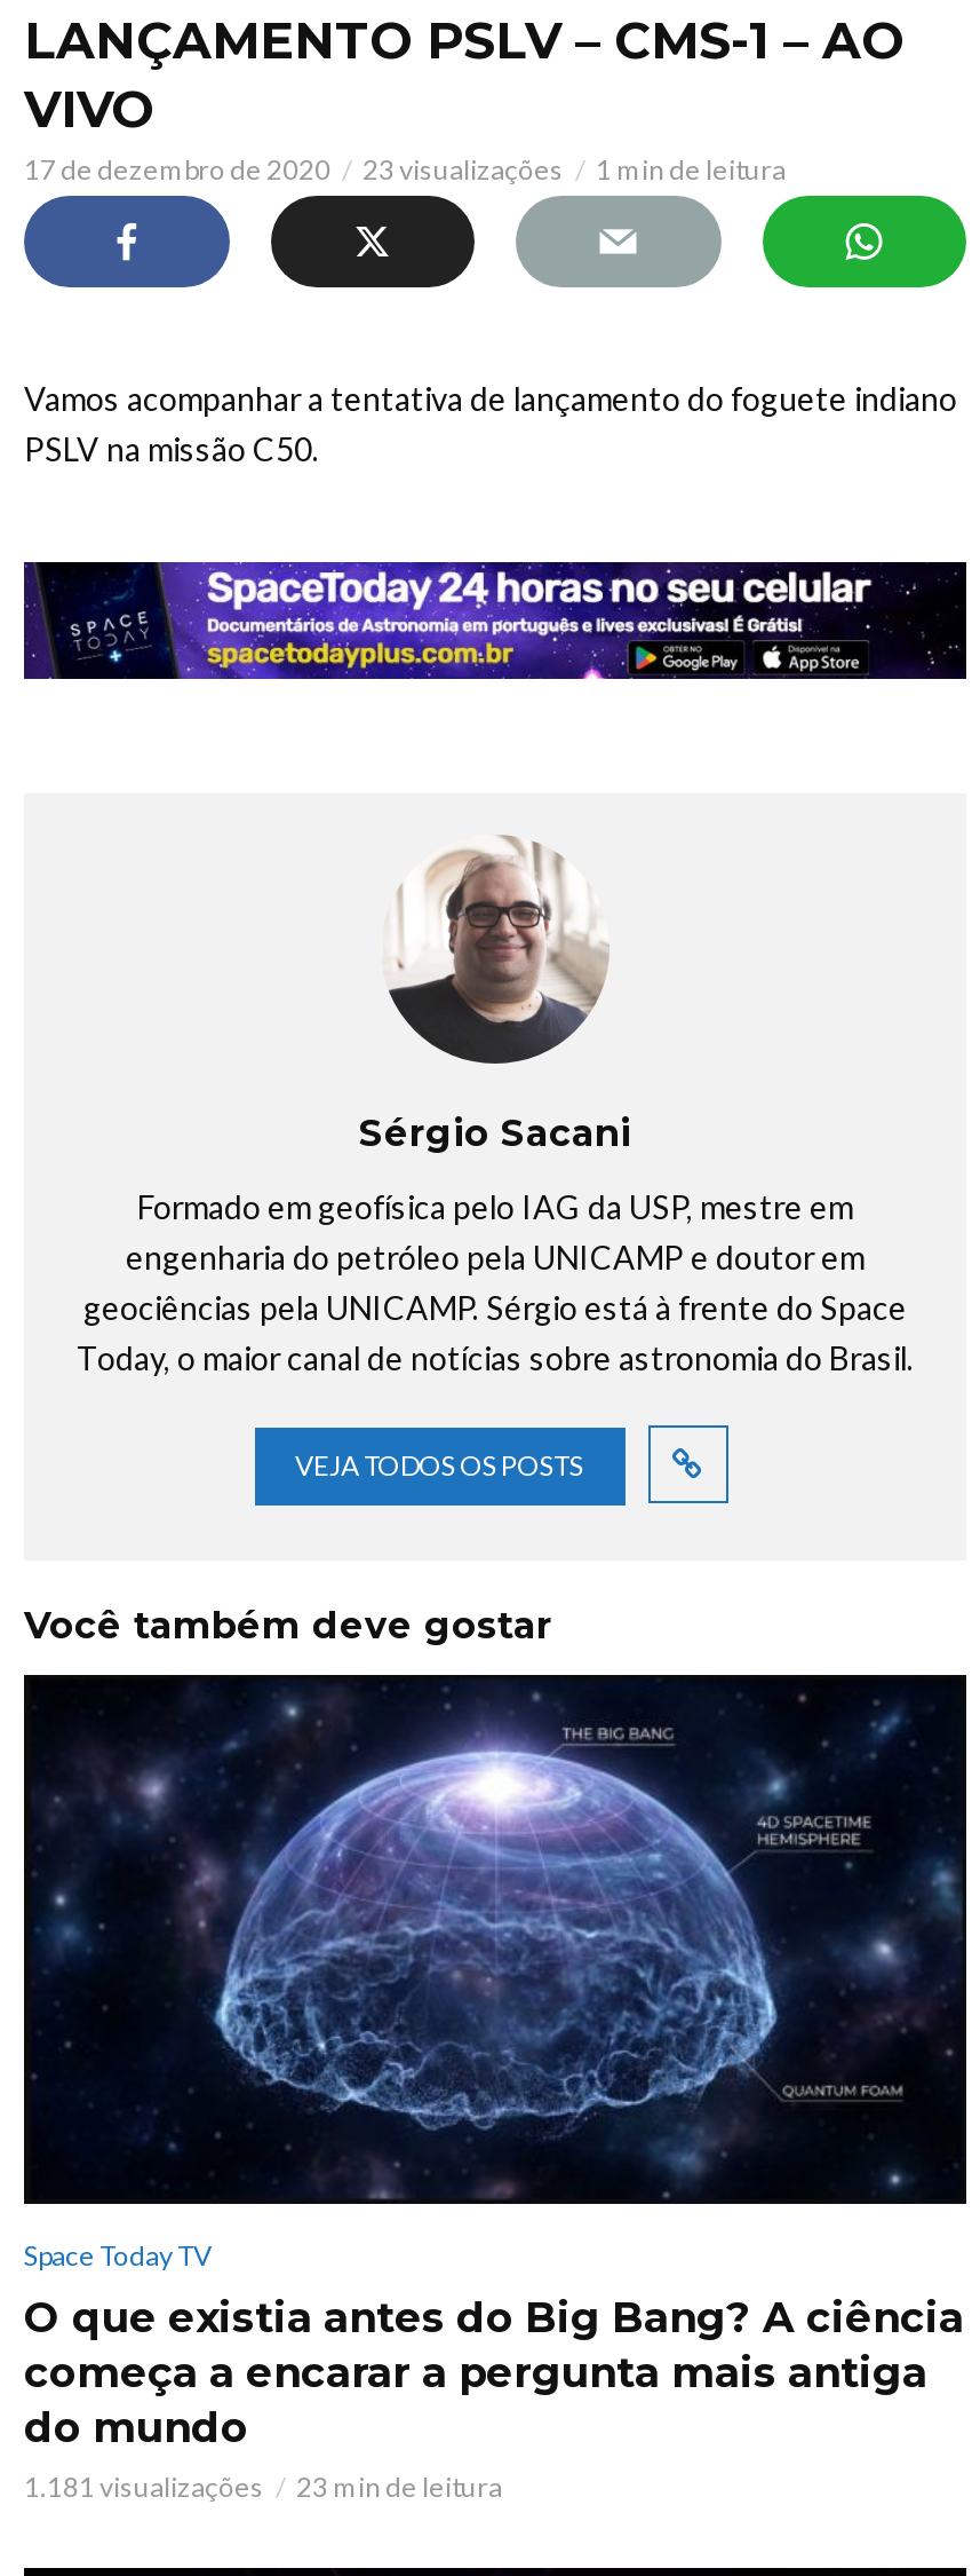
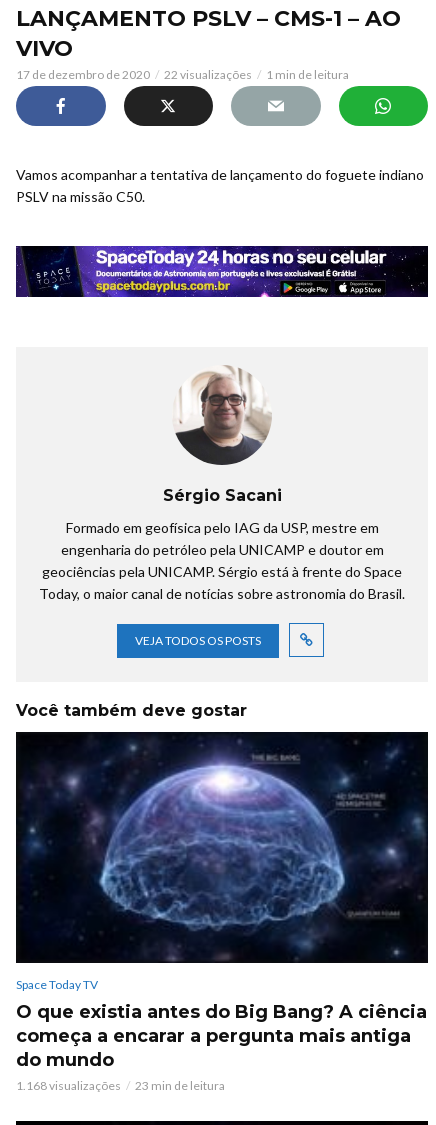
- 23 visualizações
+ 22 visualizações

- 1.181 visualizações
+ 1.168 visualizações
